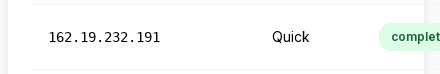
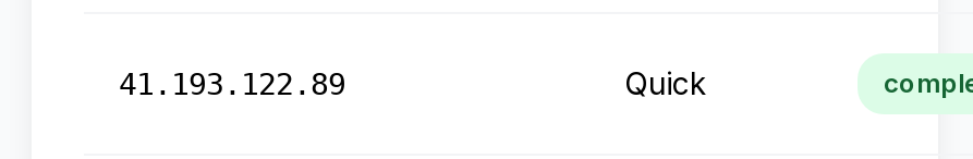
- 162.19.232.191
+ 41.193.122.89
